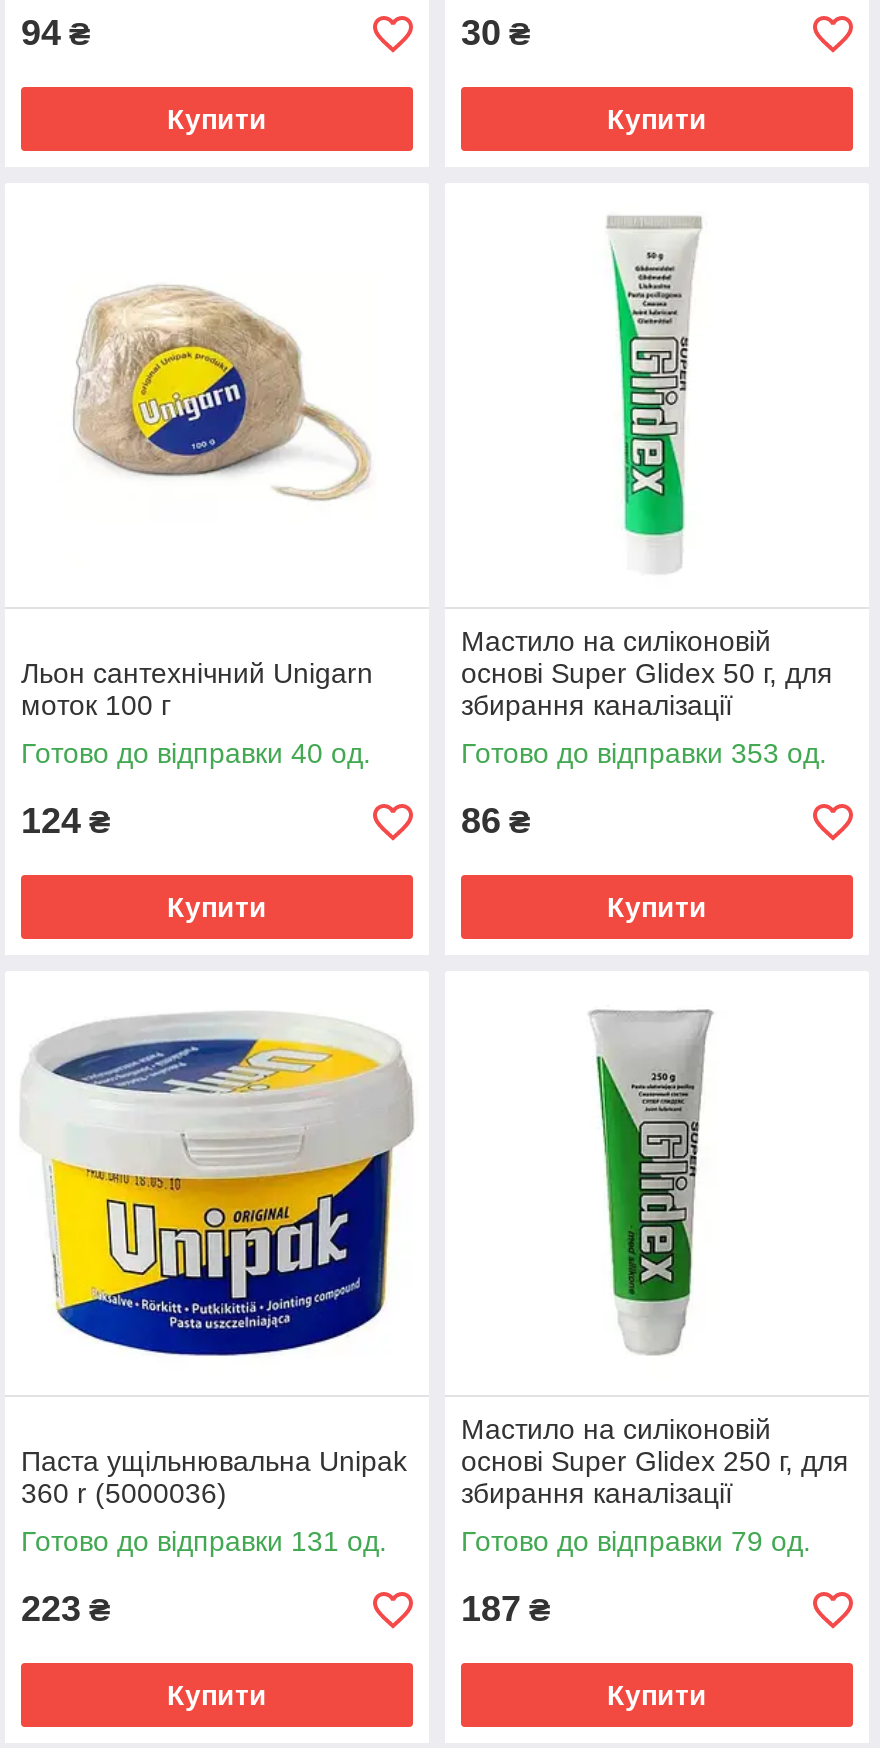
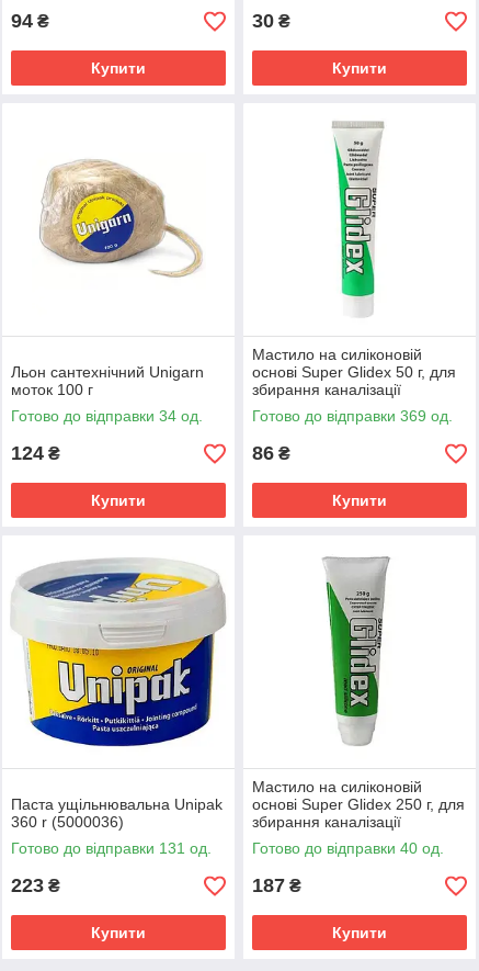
+ Готово до відправки 34 од.

moved down: Готово до відправки 40 од.

- Готово до відправки 353 од.
+ Готово до відправки 369 од.

- Готово до відправки 79 од.
